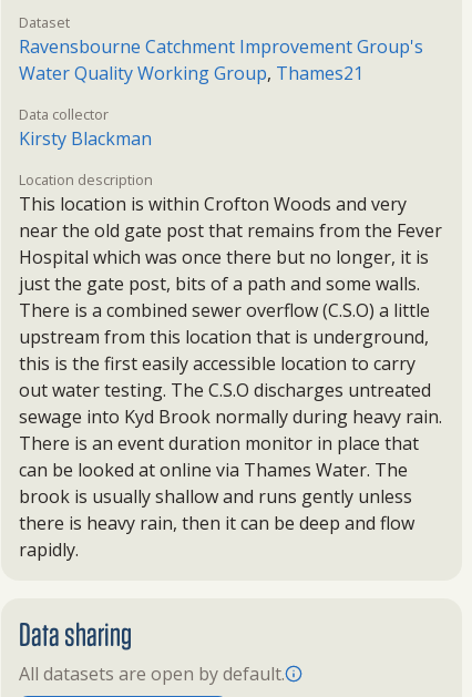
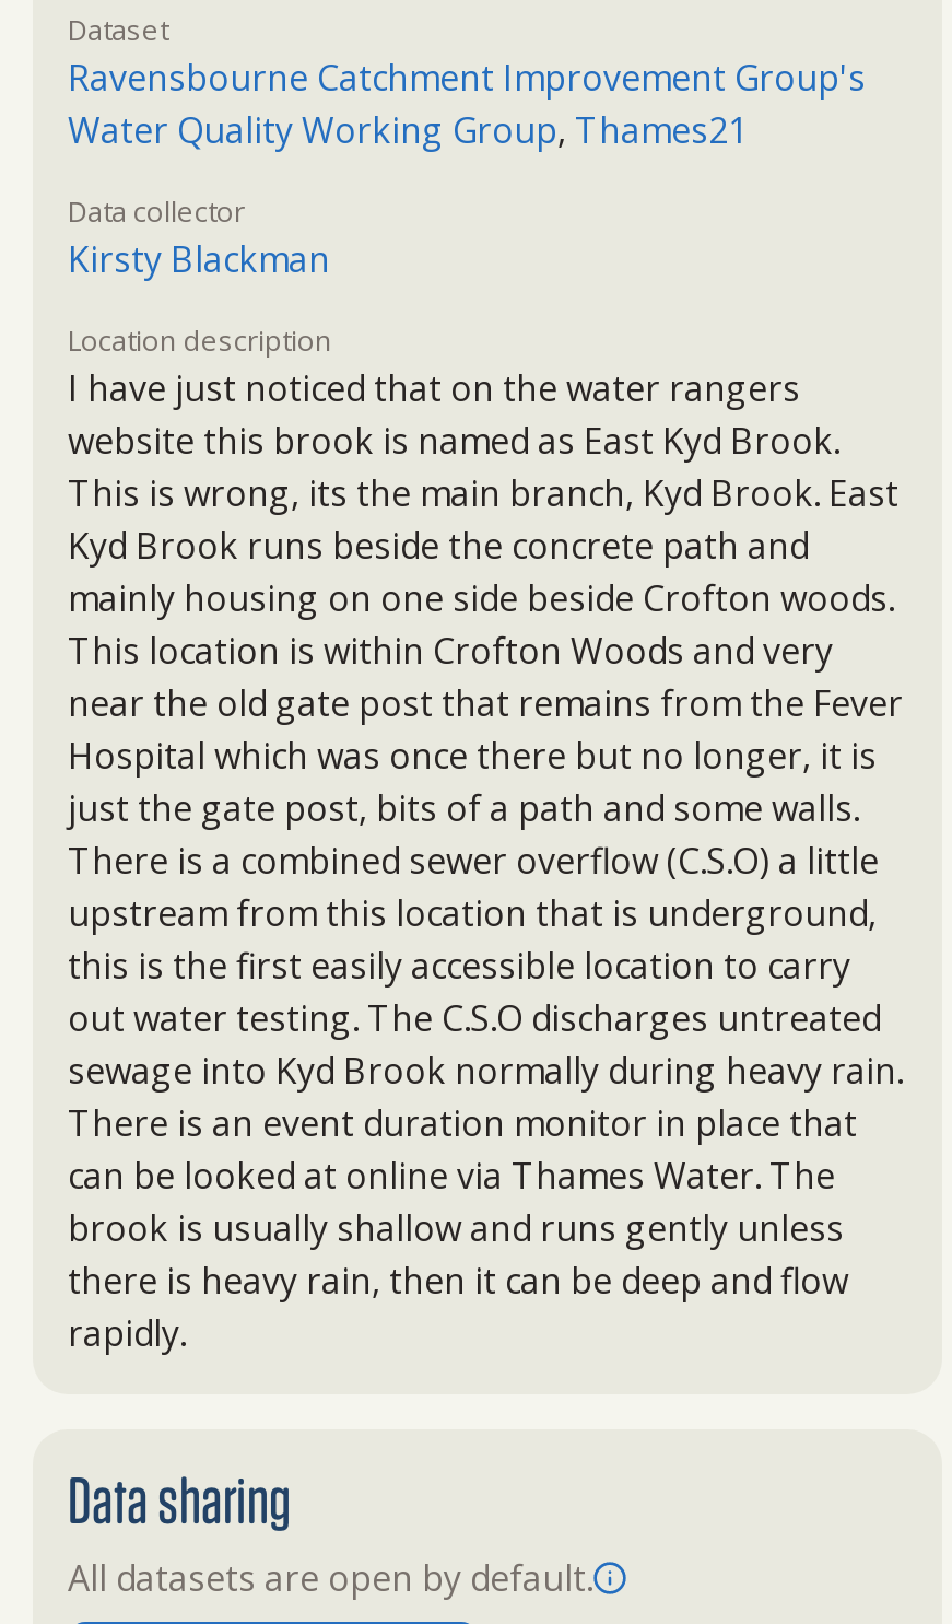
+ I have just noticed that on the water rangers
+ website this brook is named as East Kyd Brook.
+ This is wrong, its the main branch, Kyd Brook. East
+ Kyd Brook runs beside the concrete path and
+ mainly housing on one side beside Crofton woods.
